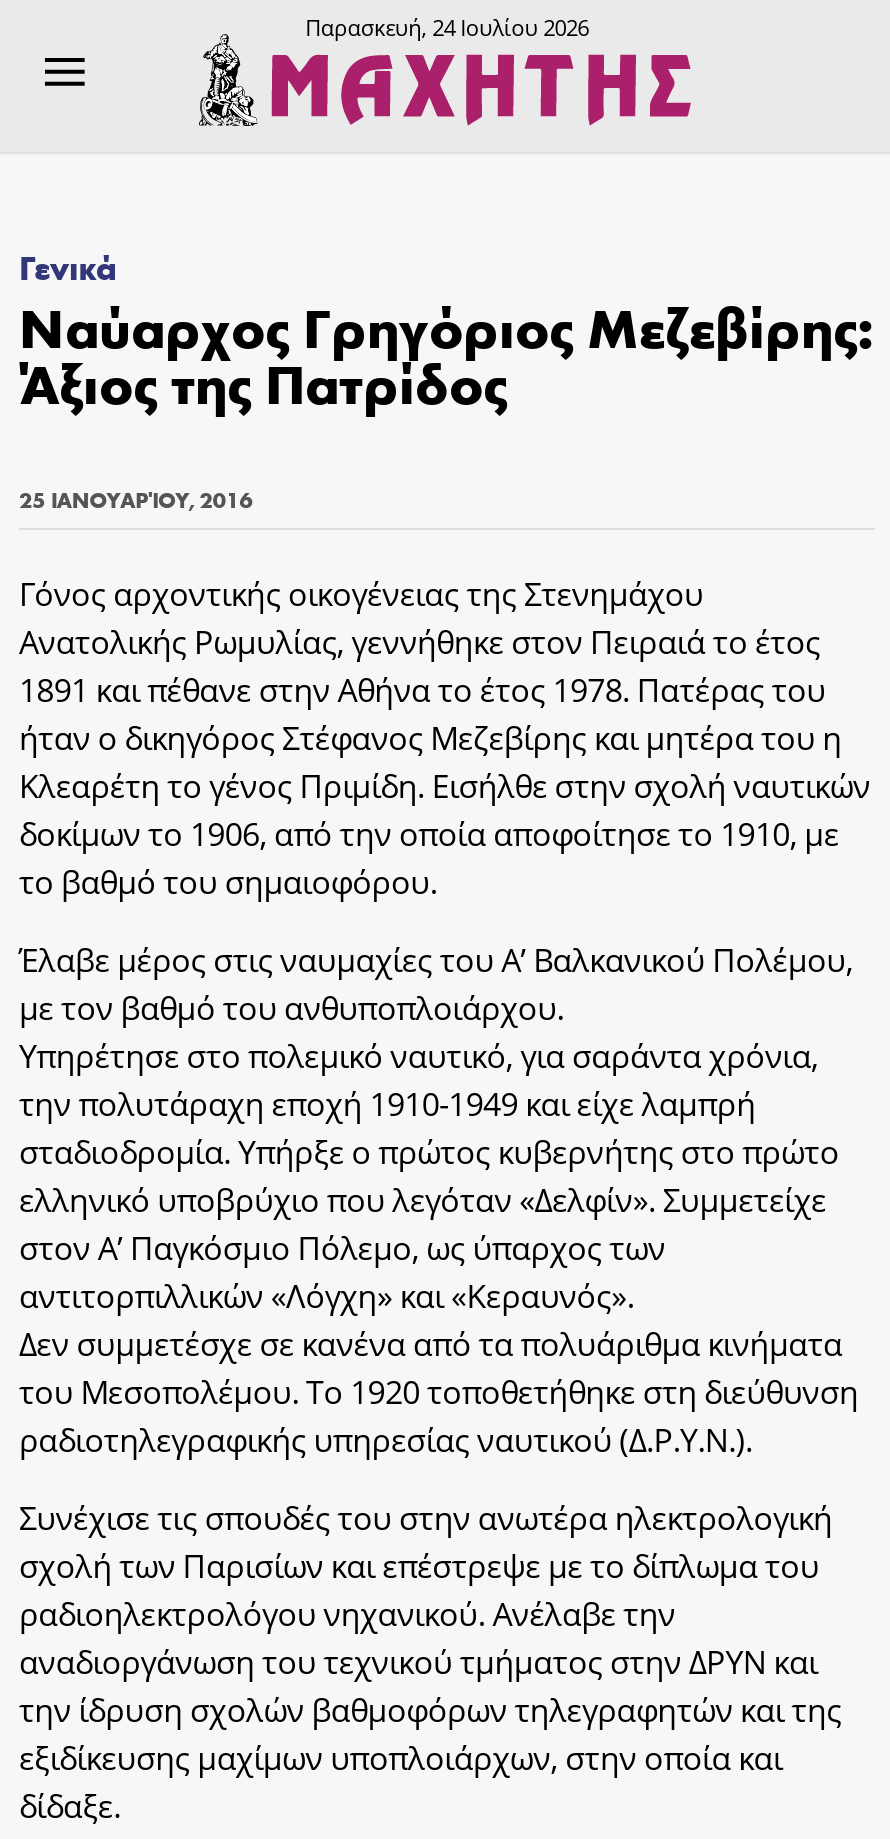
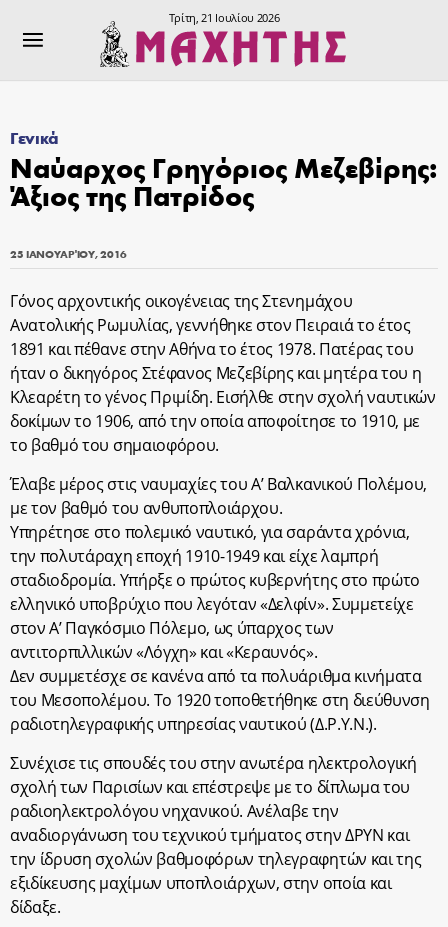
- Παρασκευή, 24 Ιουλίου 2026
+ Τρίτη, 21 Ιουλίου 2026
